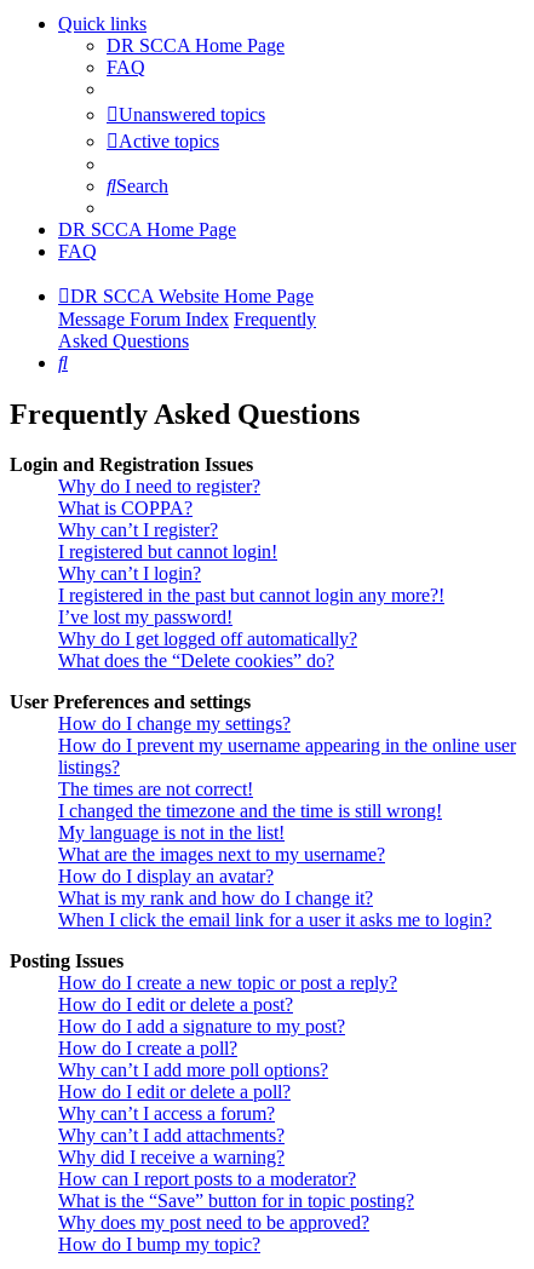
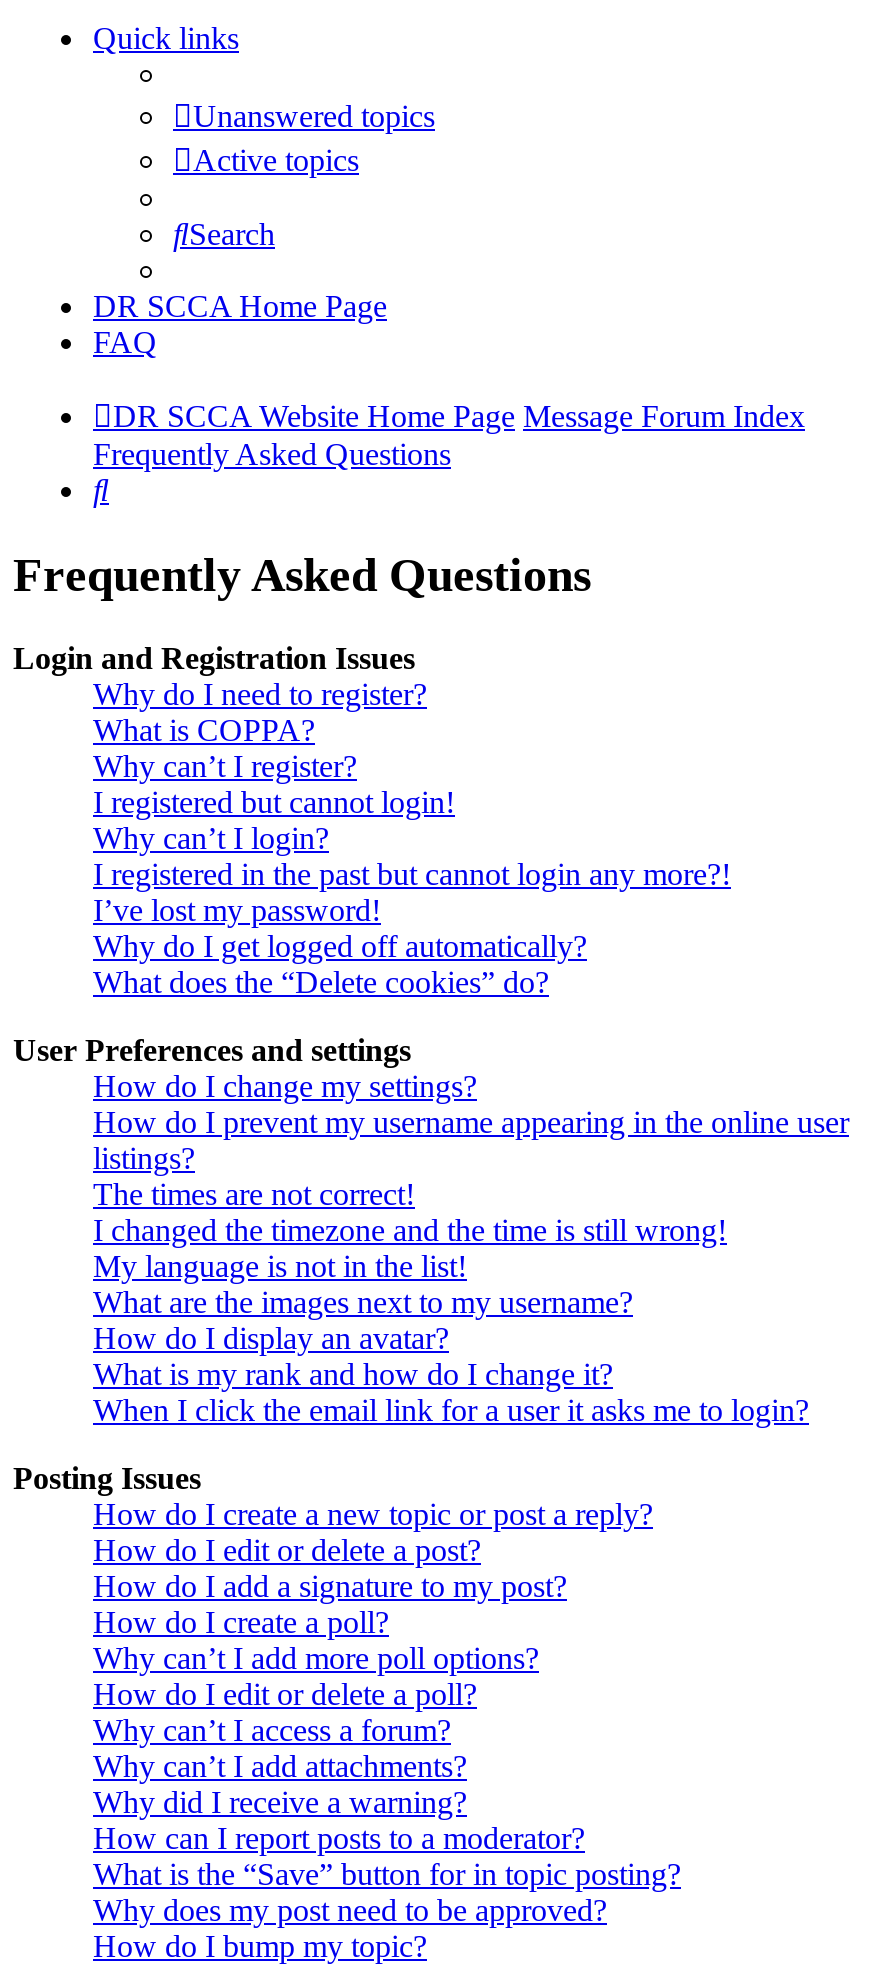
- DR SCCA Home Page
- FAQ
